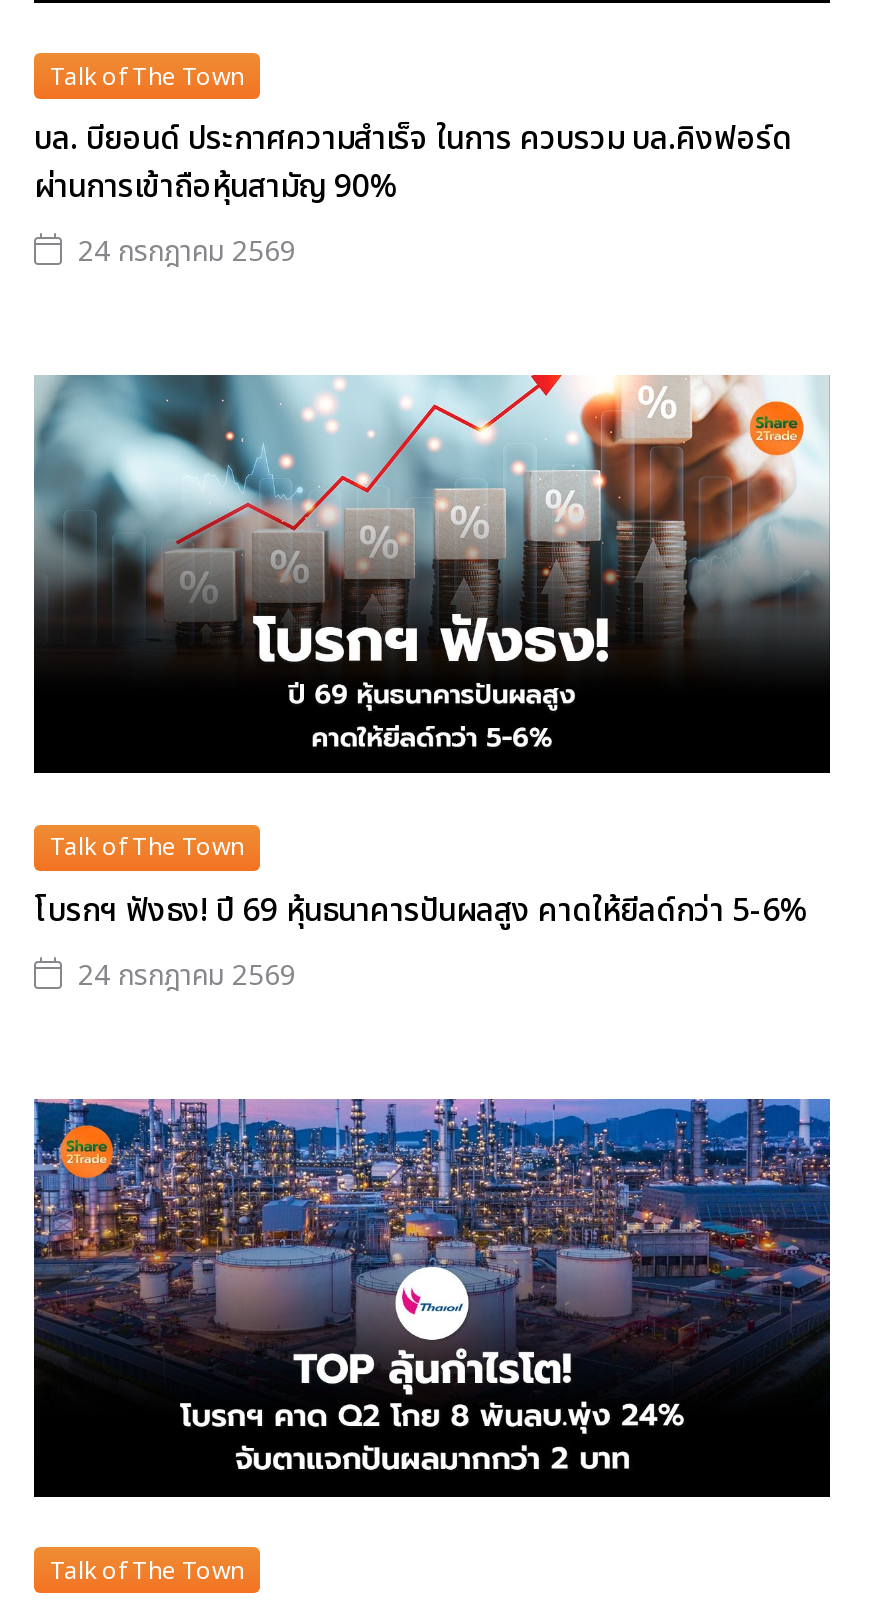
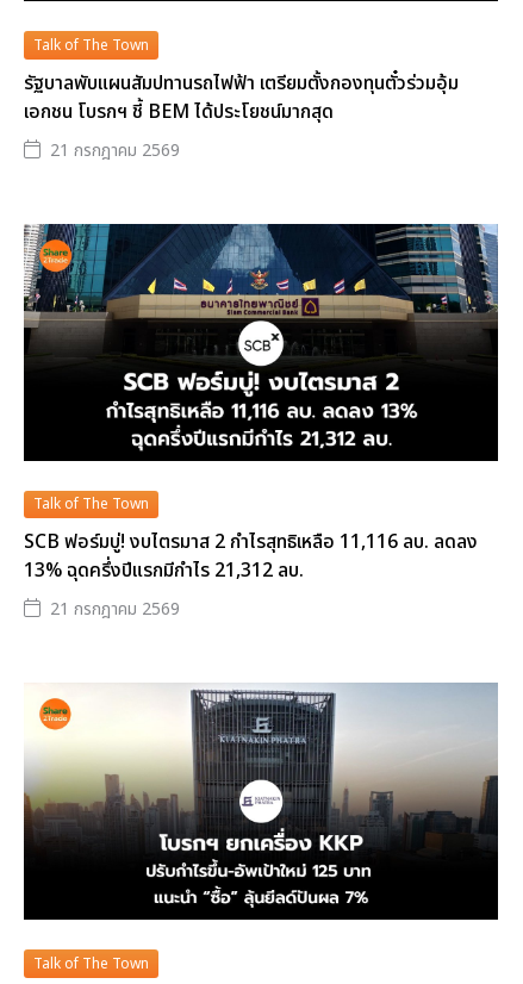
- บล. บียอนด์ ประกาศความสำเร็จ ในการ ควบรวม บล.คิงฟอร์ด
- ผ่านการเข้าถือหุ้นสามัญ 90%
- 24 กรกฎาคม 2569
+ รัฐบาลพับแผนสัมปทานรถไฟฟ้า เตรียมตั้งกองทุนตั๋วร่วมอุ้ม
+ เอกชน โบรกฯ ชี้ BEM ได้ประโยชน์มากสุด
+ 21 กรกฎาคม 2569

- [image]
+ [image]

- โบรกฯ ฟังธง! ปี 69 หุ้นธนาคารปันผลสูง คาดให้ยีลด์กว่า 5-6%
- 24 กรกฎาคม 2569
+ SCB ฟอร์มบู่! งบไตรมาส 2 กำไรสุทธิเหลือ 11,116 ลบ. ลดลง
+ 13% ฉุดครึ่งปีแรกมีกำไร 21,312 ลบ.
+ 21 กรกฎาคม 2569

- [image]
+ [image]
